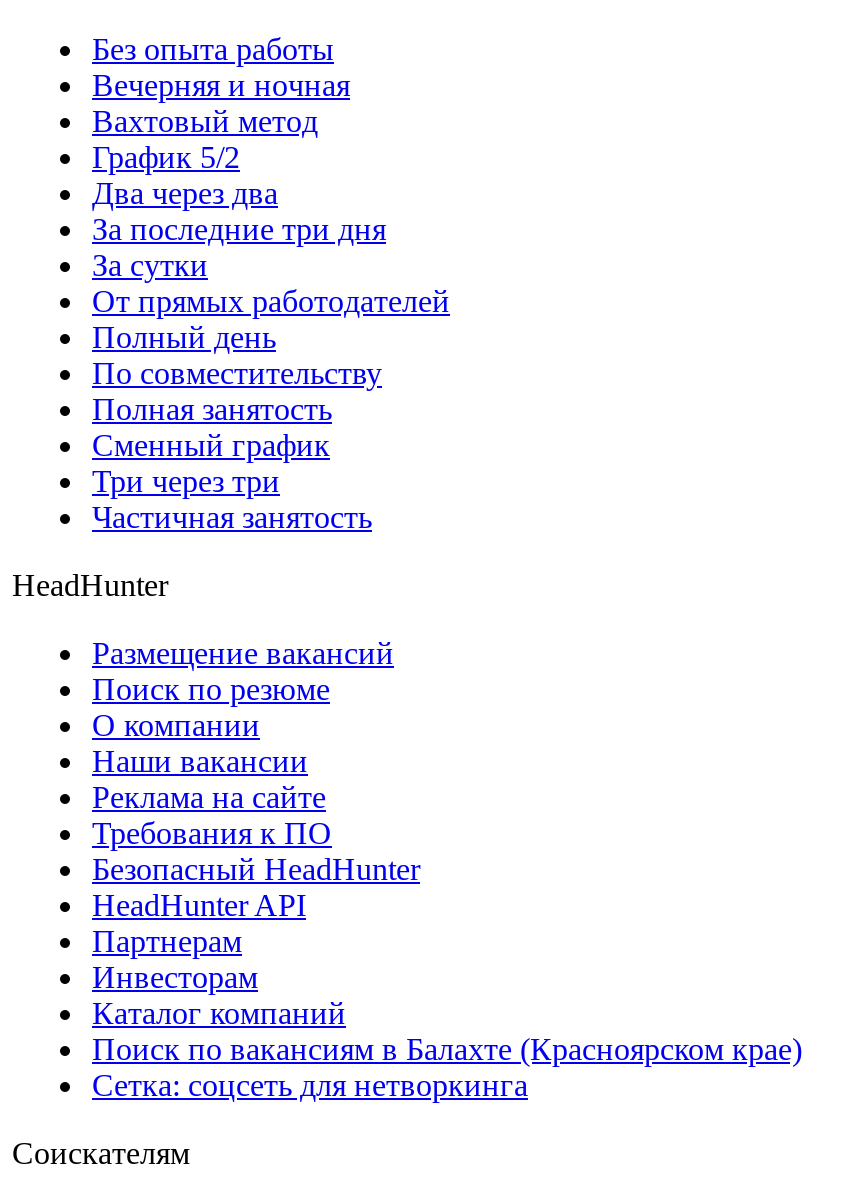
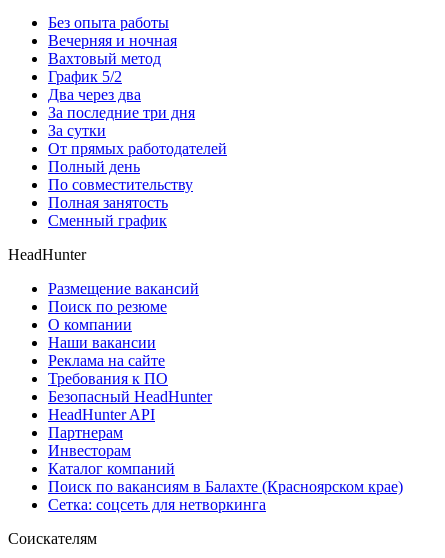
- Три через три
- Частичная занятость
